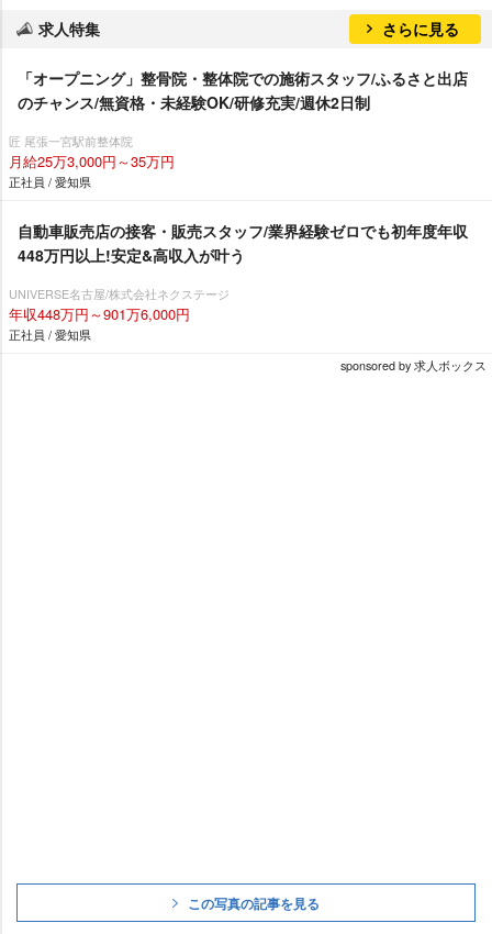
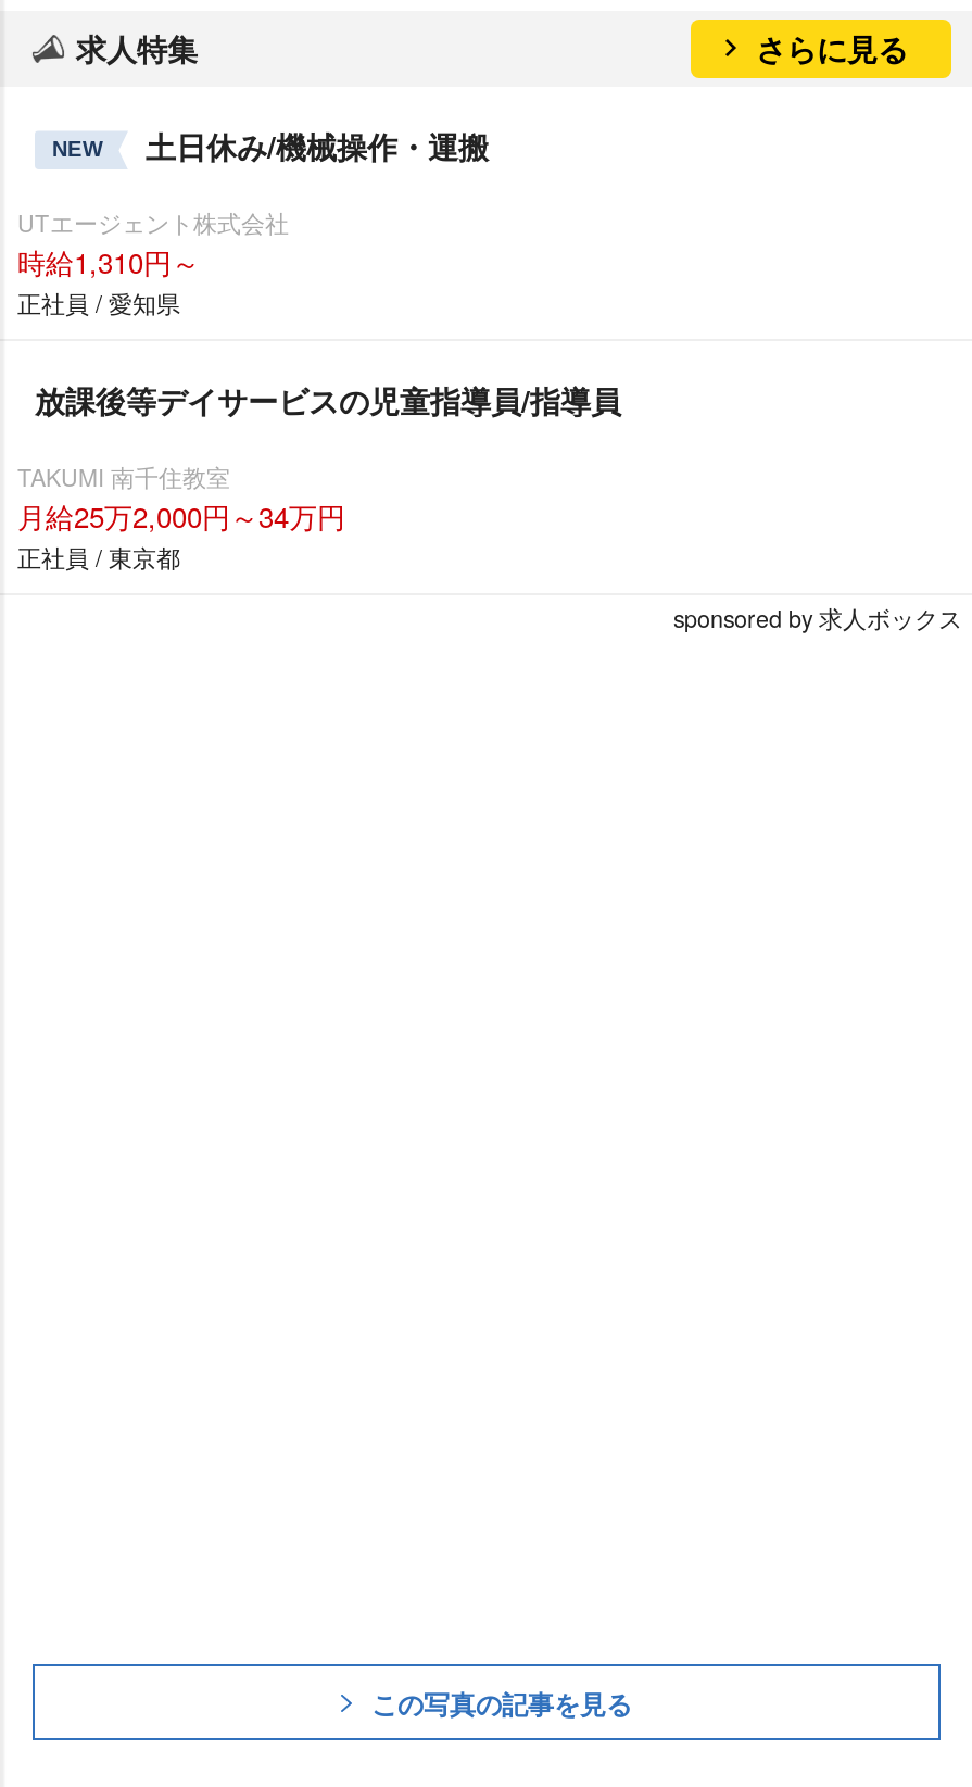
- 「オープニング」整骨院・整体院での施術スタッフ/ふるさと出店
- のチャンス/無資格・未経験OK/研修充実/週休2日制
+ NEW
+ 土日休み/機械操作・運搬

- 匠 尾張一宮駅前整体院
- 月給25万3,000円～35万円
+ UTエージェント株式会社
+ 時給1,310円～

- 自動車販売店の接客・販売スタッフ/業界経験ゼロでも初年度年収
- 448万円以上!安定&高収入が叶う
+ 放課後等デイサービスの児童指導員/指導員

- UNIVERSE名古屋/株式会社ネクステージ
- 年収448万円～901万6,000円
- 正社員 / 愛知県
+ TAKUMI 南千住教室
+ 月給25万2,000円～34万円
+ 正社員 / 東京都
